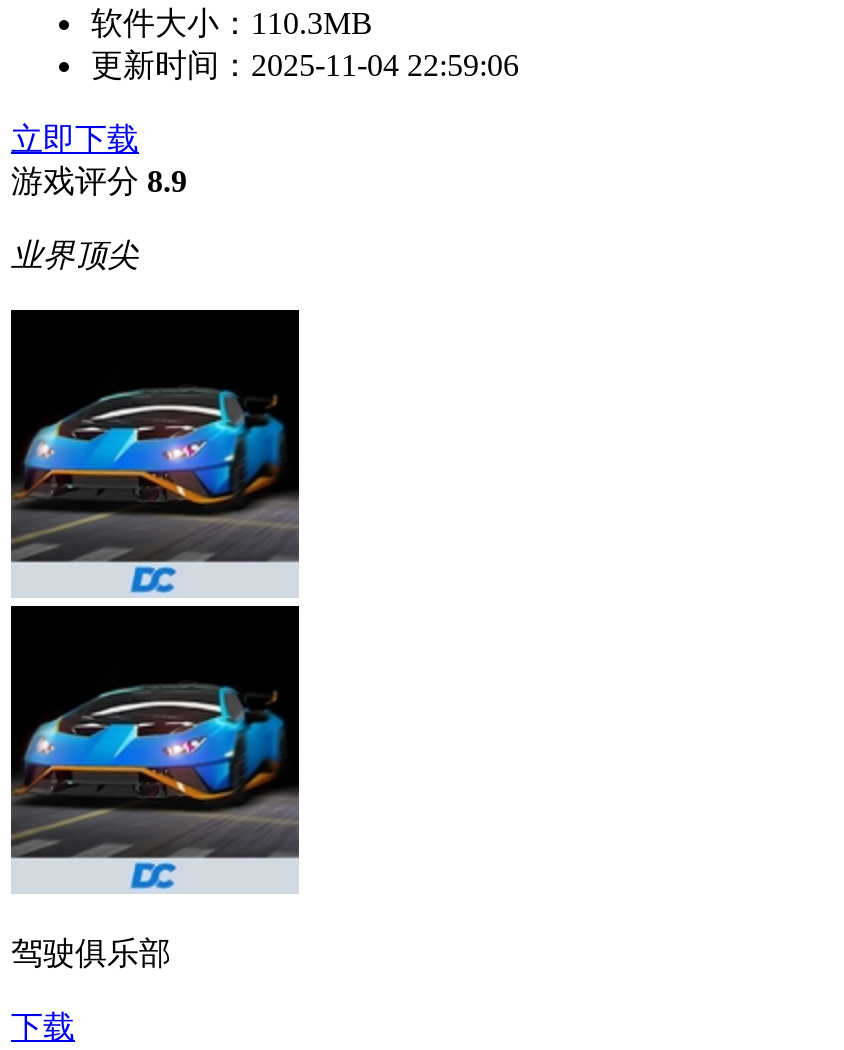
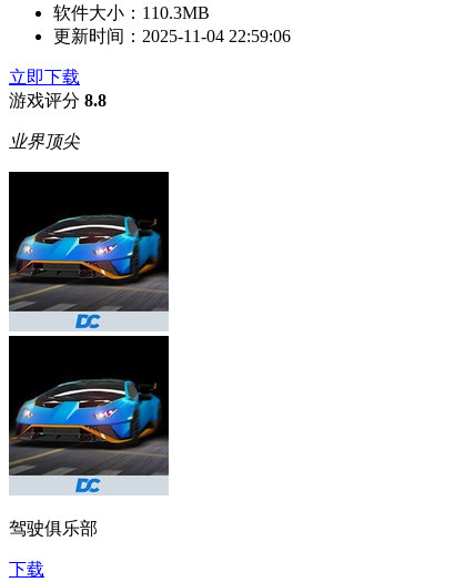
- 游戏评分 8.9
+ 游戏评分 8.8
